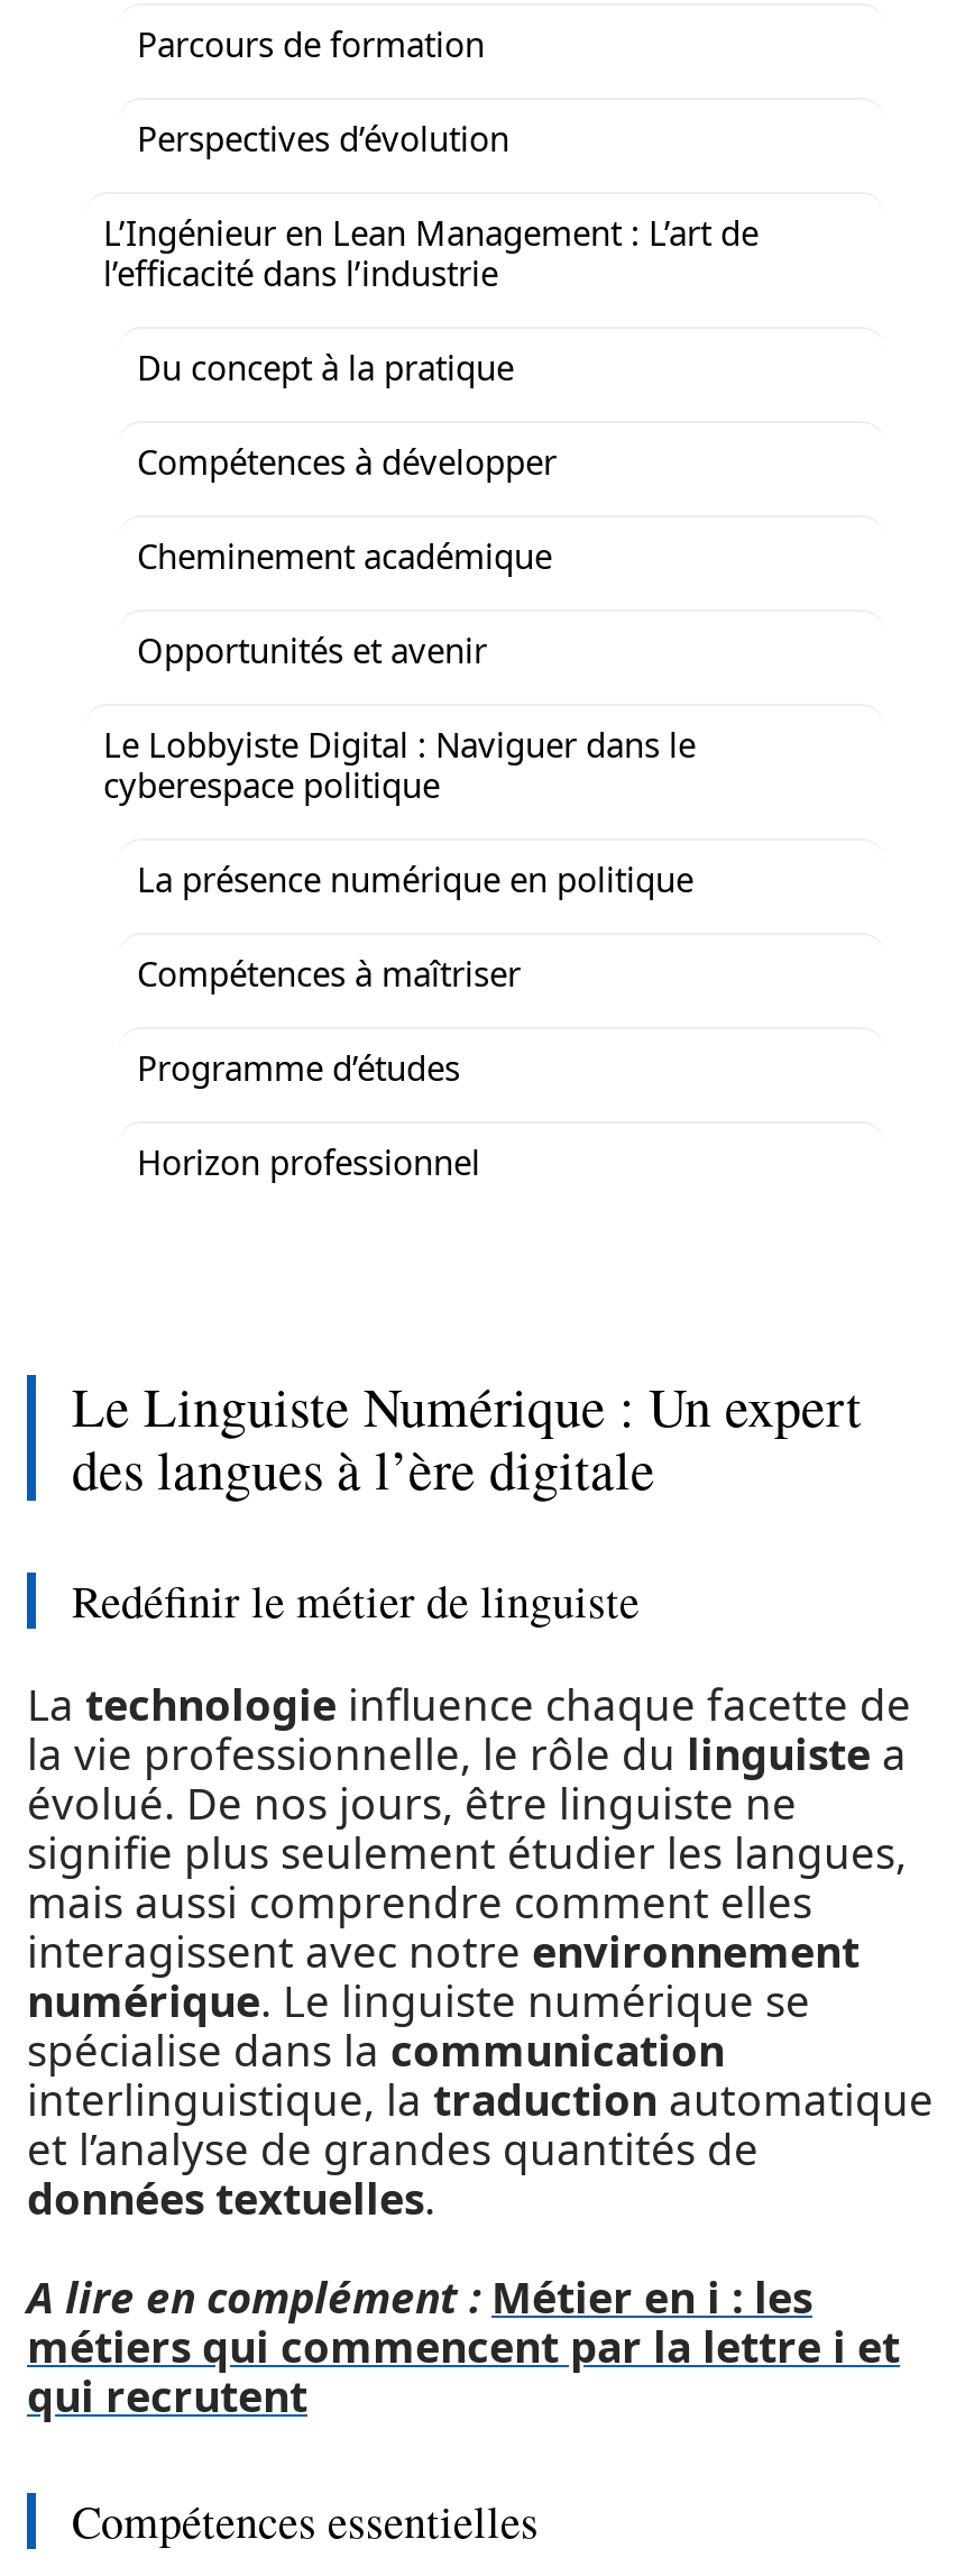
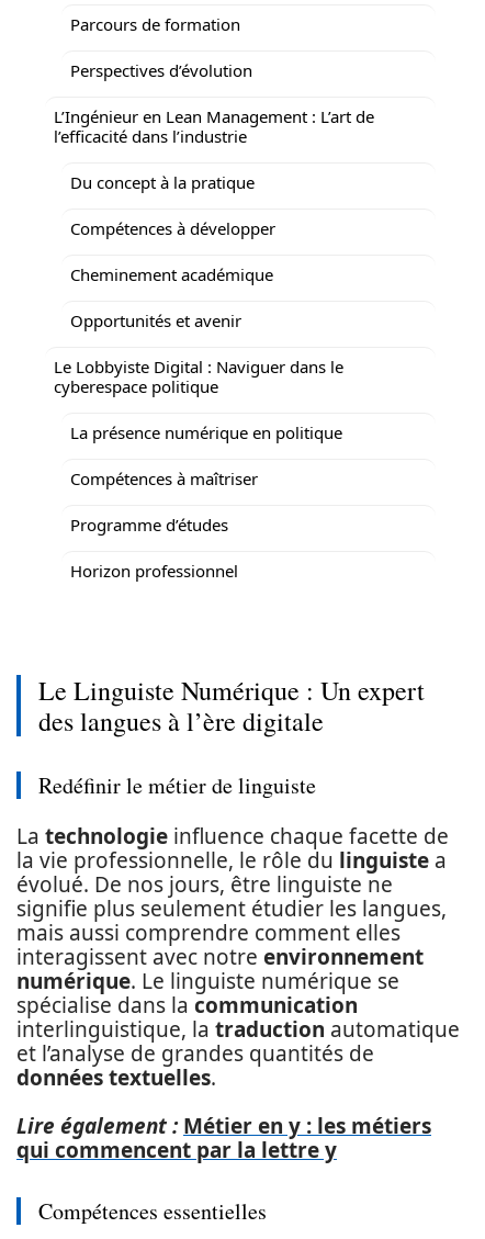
- A lire en complément : Métier en i : les
- métiers qui commencent par la lettre i et
- qui recrutent
+ Lire également : Métier en y : les métiers
+ qui commencent par la lettre y
